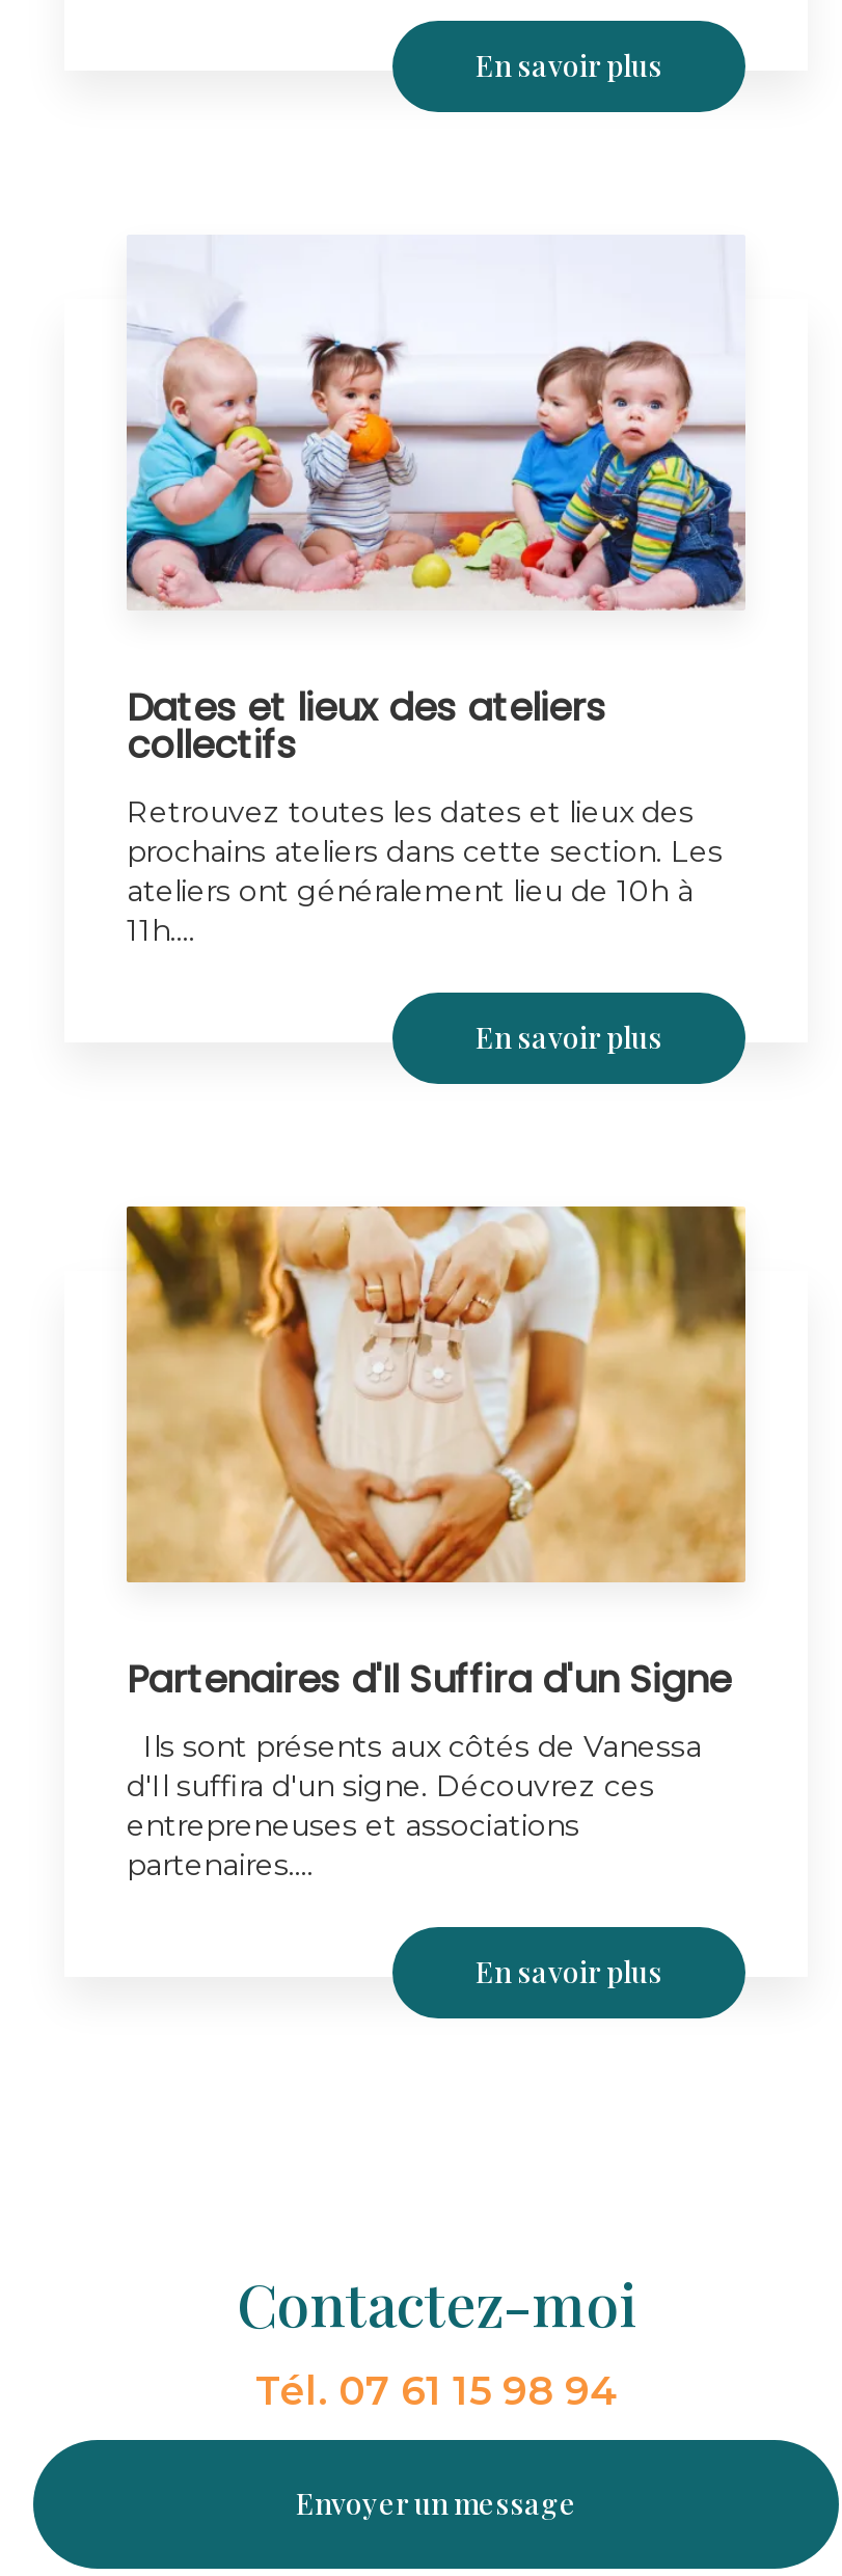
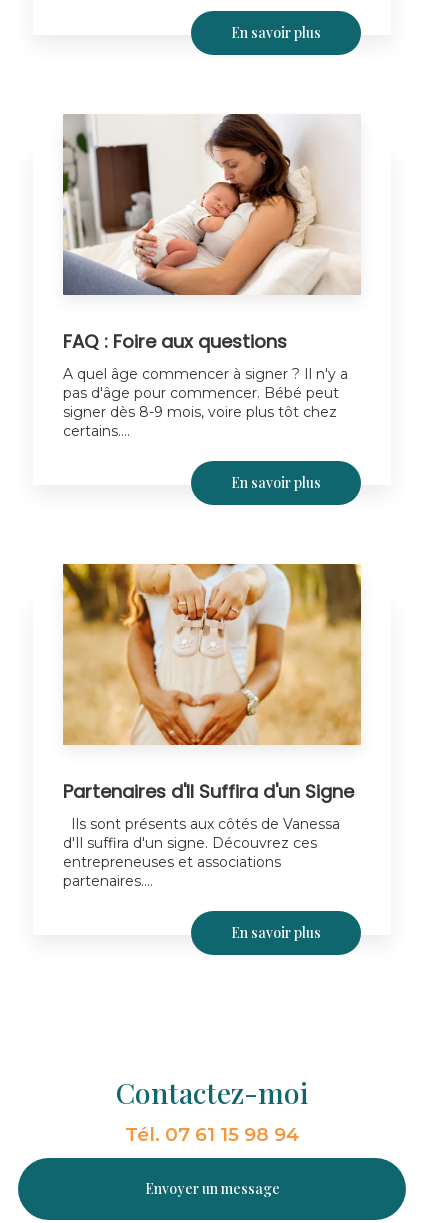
- [image]
- Dates et lieux des ateliers
- collectifs
- Retrouvez toutes les dates et lieux des
- prochains ateliers dans cette section. Les
- ateliers ont généralement lieu de 10h à
- 11h....
+ [image]
+ FAQ : Foire aux questions
+ A quel âge commencer à signer ? Il n'y a
+ pas d'âge pour commencer. Bébé peut
+ signer dès 8-9 mois, voire plus tôt chez
+ certains....
